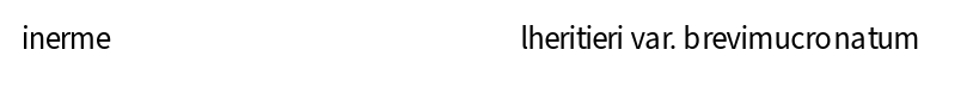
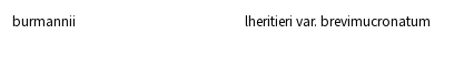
- inerme
+ burmannii
